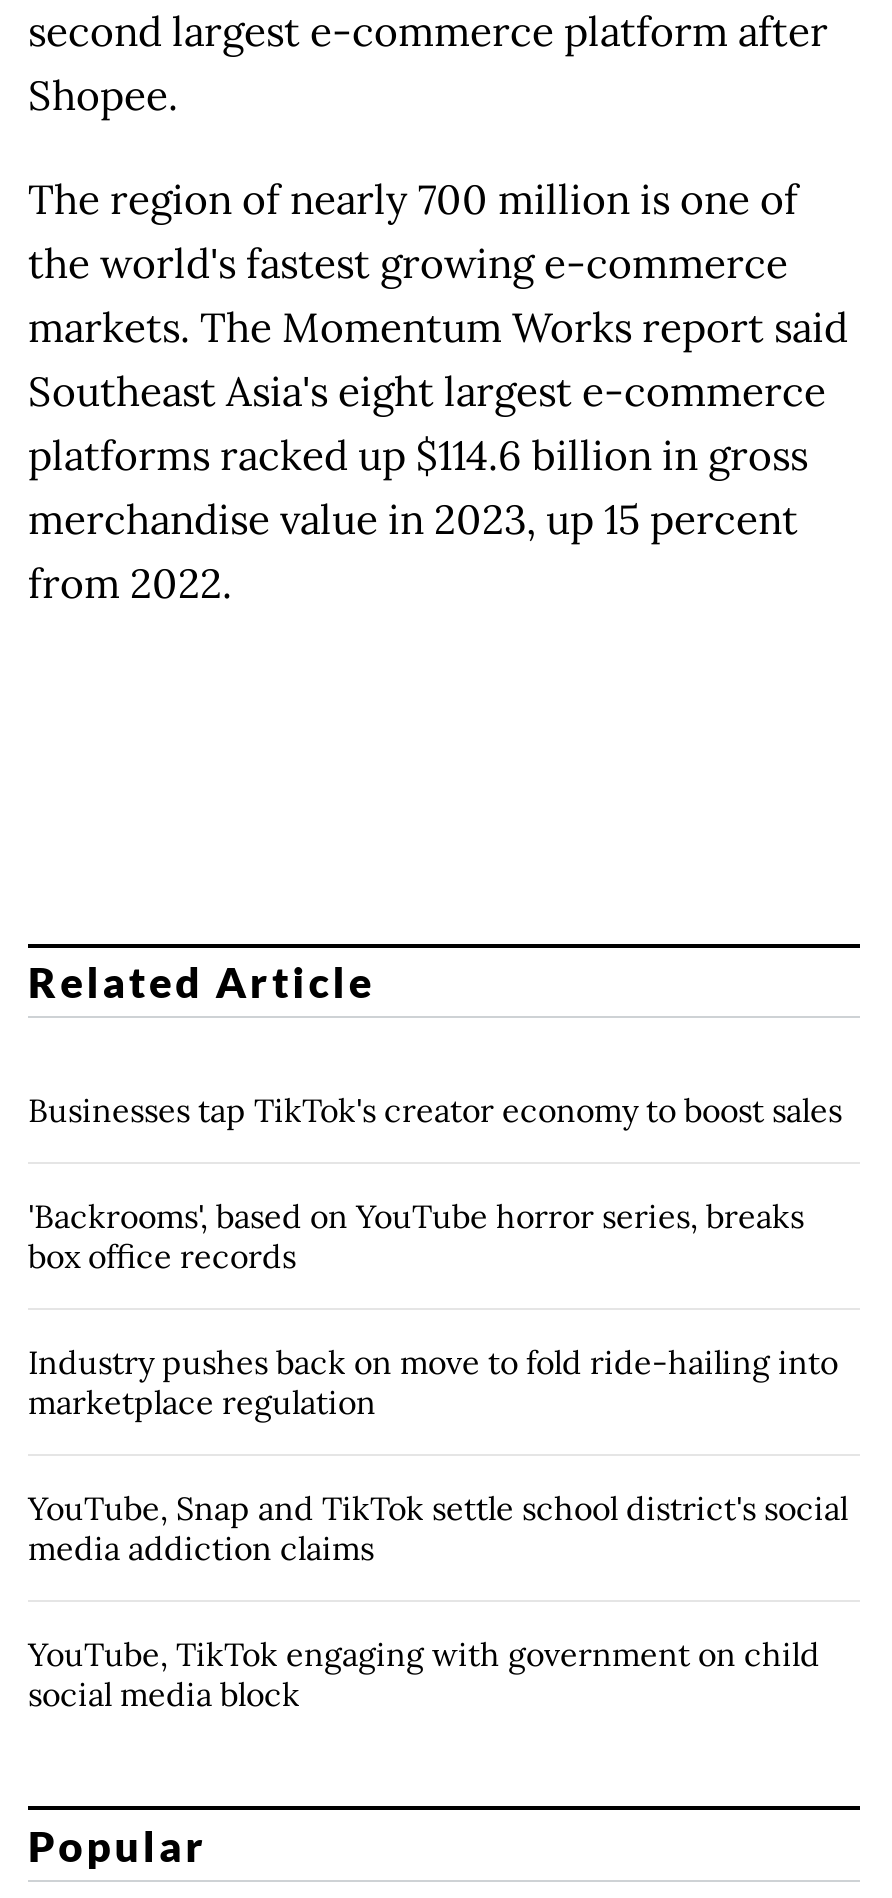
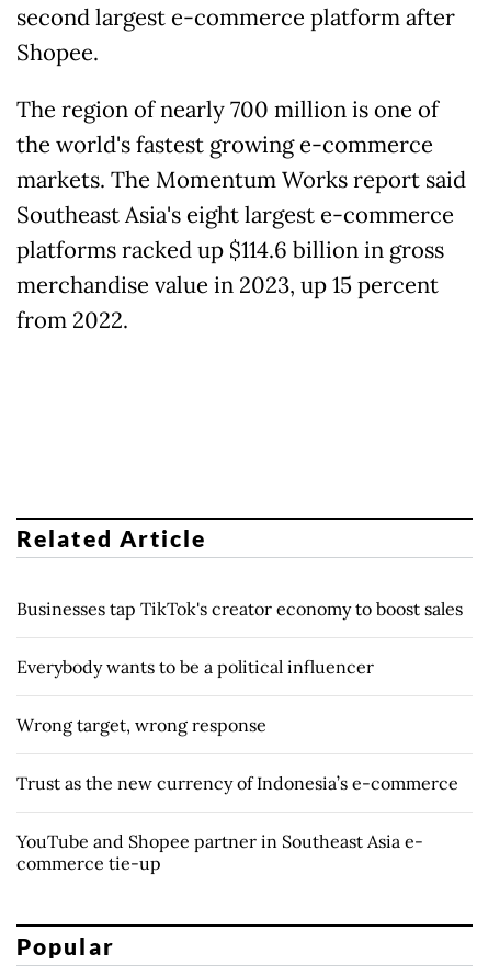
- 'Backrooms', based on YouTube horror series, breaks
- box office records
+ Everybody wants to be a political influencer

- Industry pushes back on move to fold ride-hailing into
- marketplace regulation
+ Wrong target, wrong response

- YouTube, Snap and TikTok settle school district's social
- media addiction claims
+ Trust as the new currency of Indonesia’s e-commerce

- YouTube, TikTok engaging with government on child
- social media block
+ YouTube and Shopee partner in Southeast Asia e-
+ commerce tie-up
